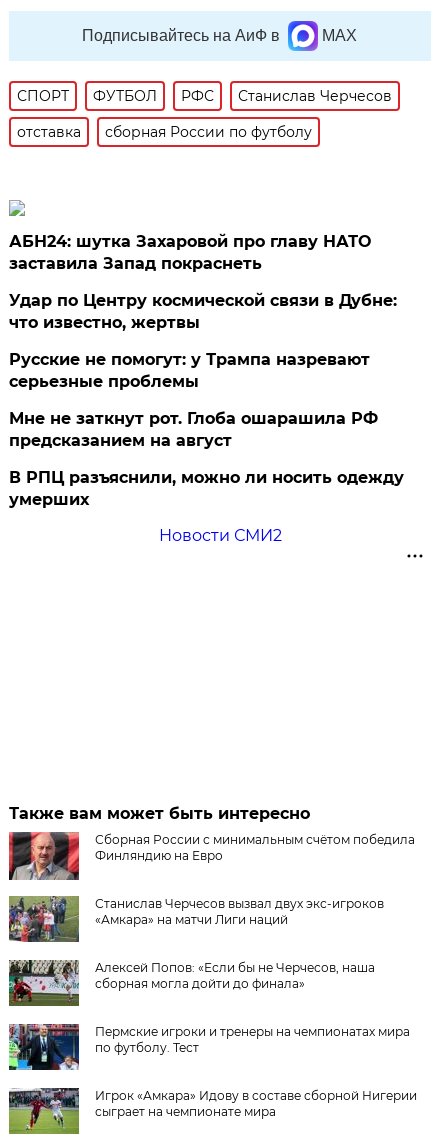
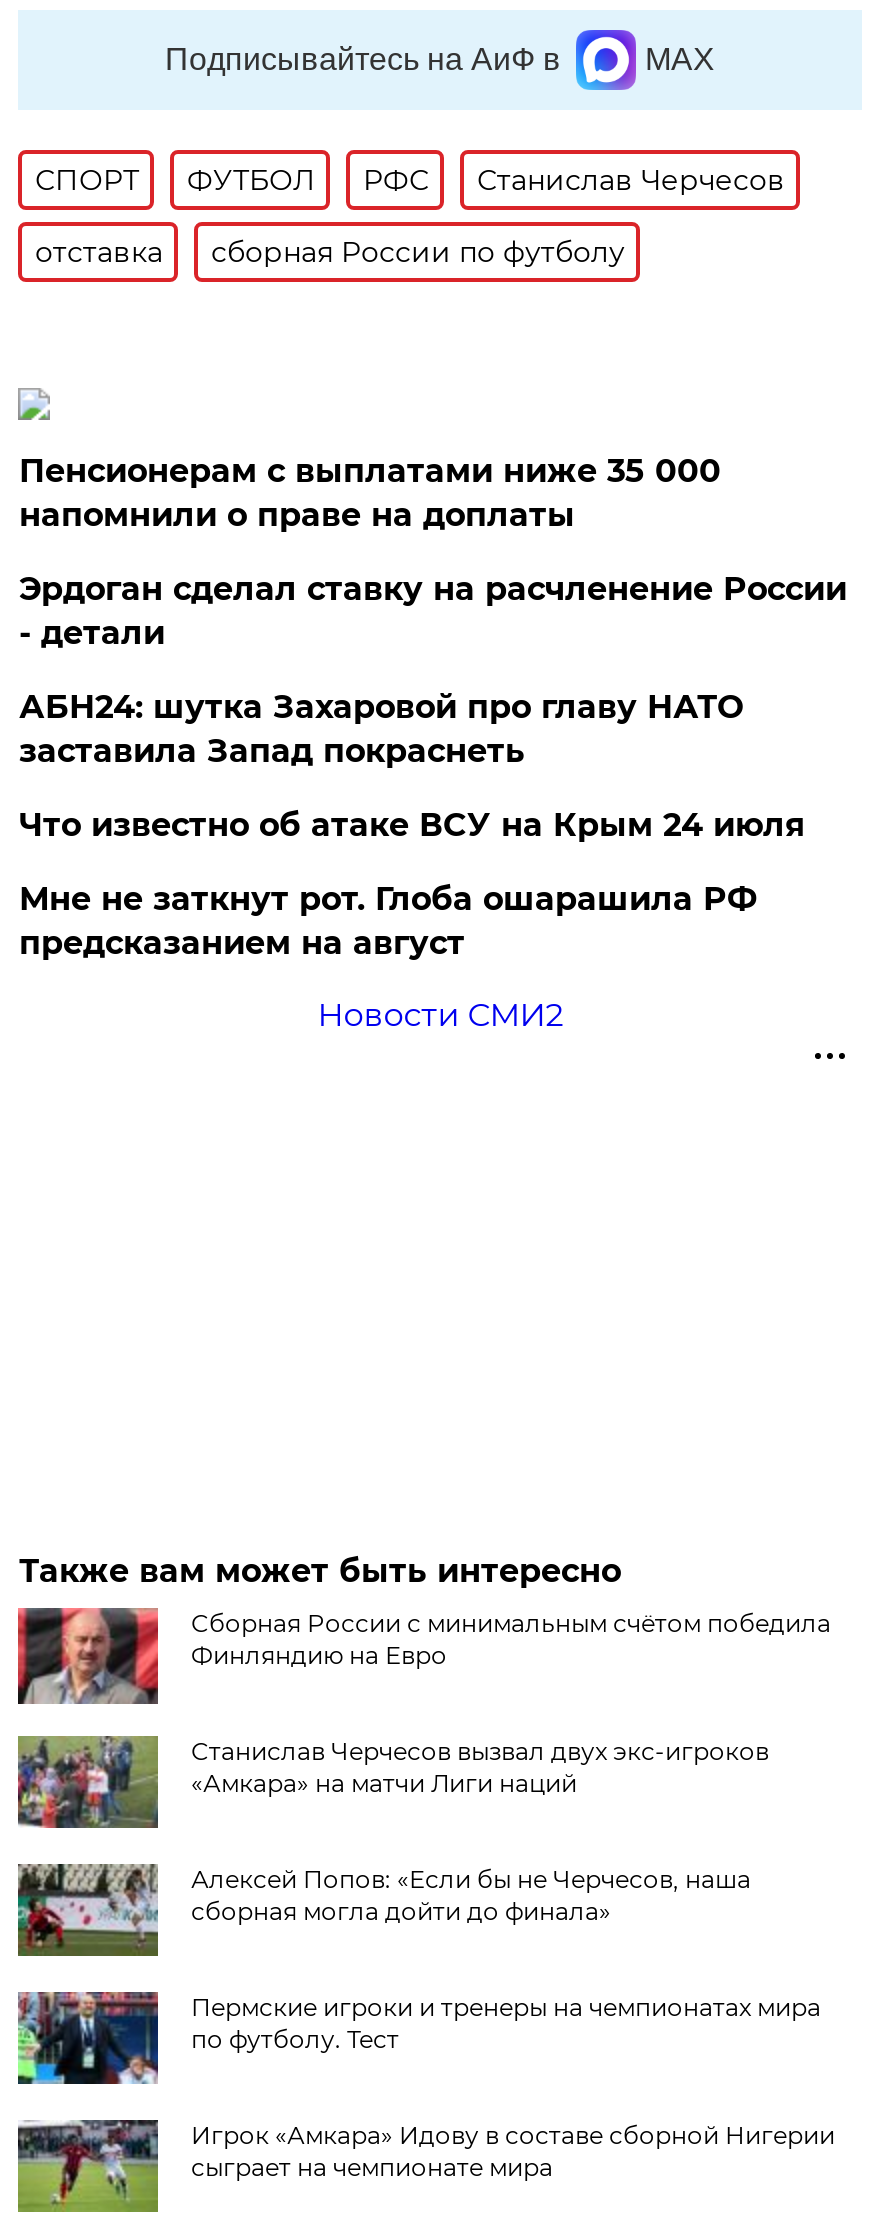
+ Пенсионерам с выплатами ниже 35 000
+ напомнили о праве на доплаты
+ Эрдоган сделал ставку на расчленение России
+ - детали

moved down: АБН24: шутка Захаровой про главу НАТО | заставила Запад покраснеть

- Удар по Центру космической связи в Дубне:
- что известно, жертвы
- Русские не помогут: у Трампа назревают
- серьезные проблемы
+ Что известно об атаке ВСУ на Крым 24 июля

moved down: Мне не заткнут рот. Глоба ошарашила РФ | предсказанием на август

- В РПЦ разъяснили, можно ли носить одежду
- умерших
